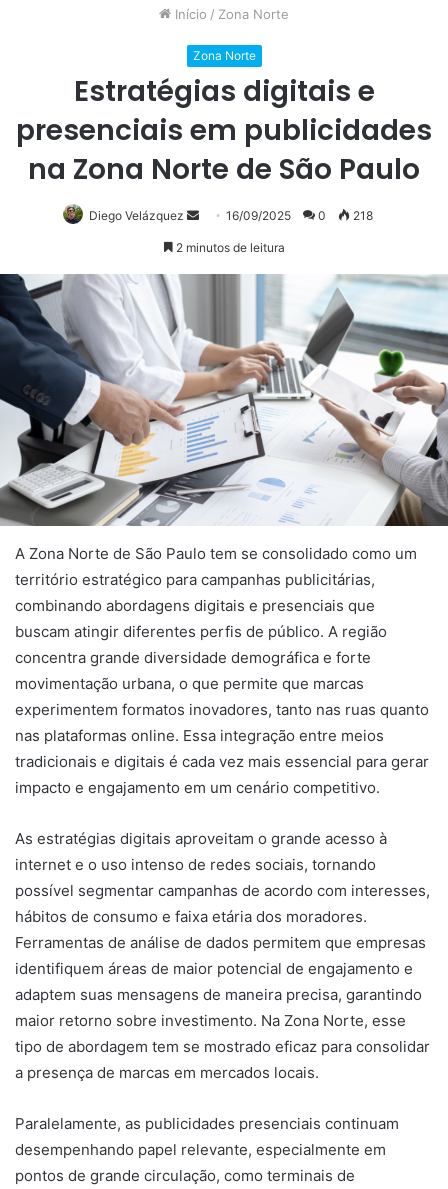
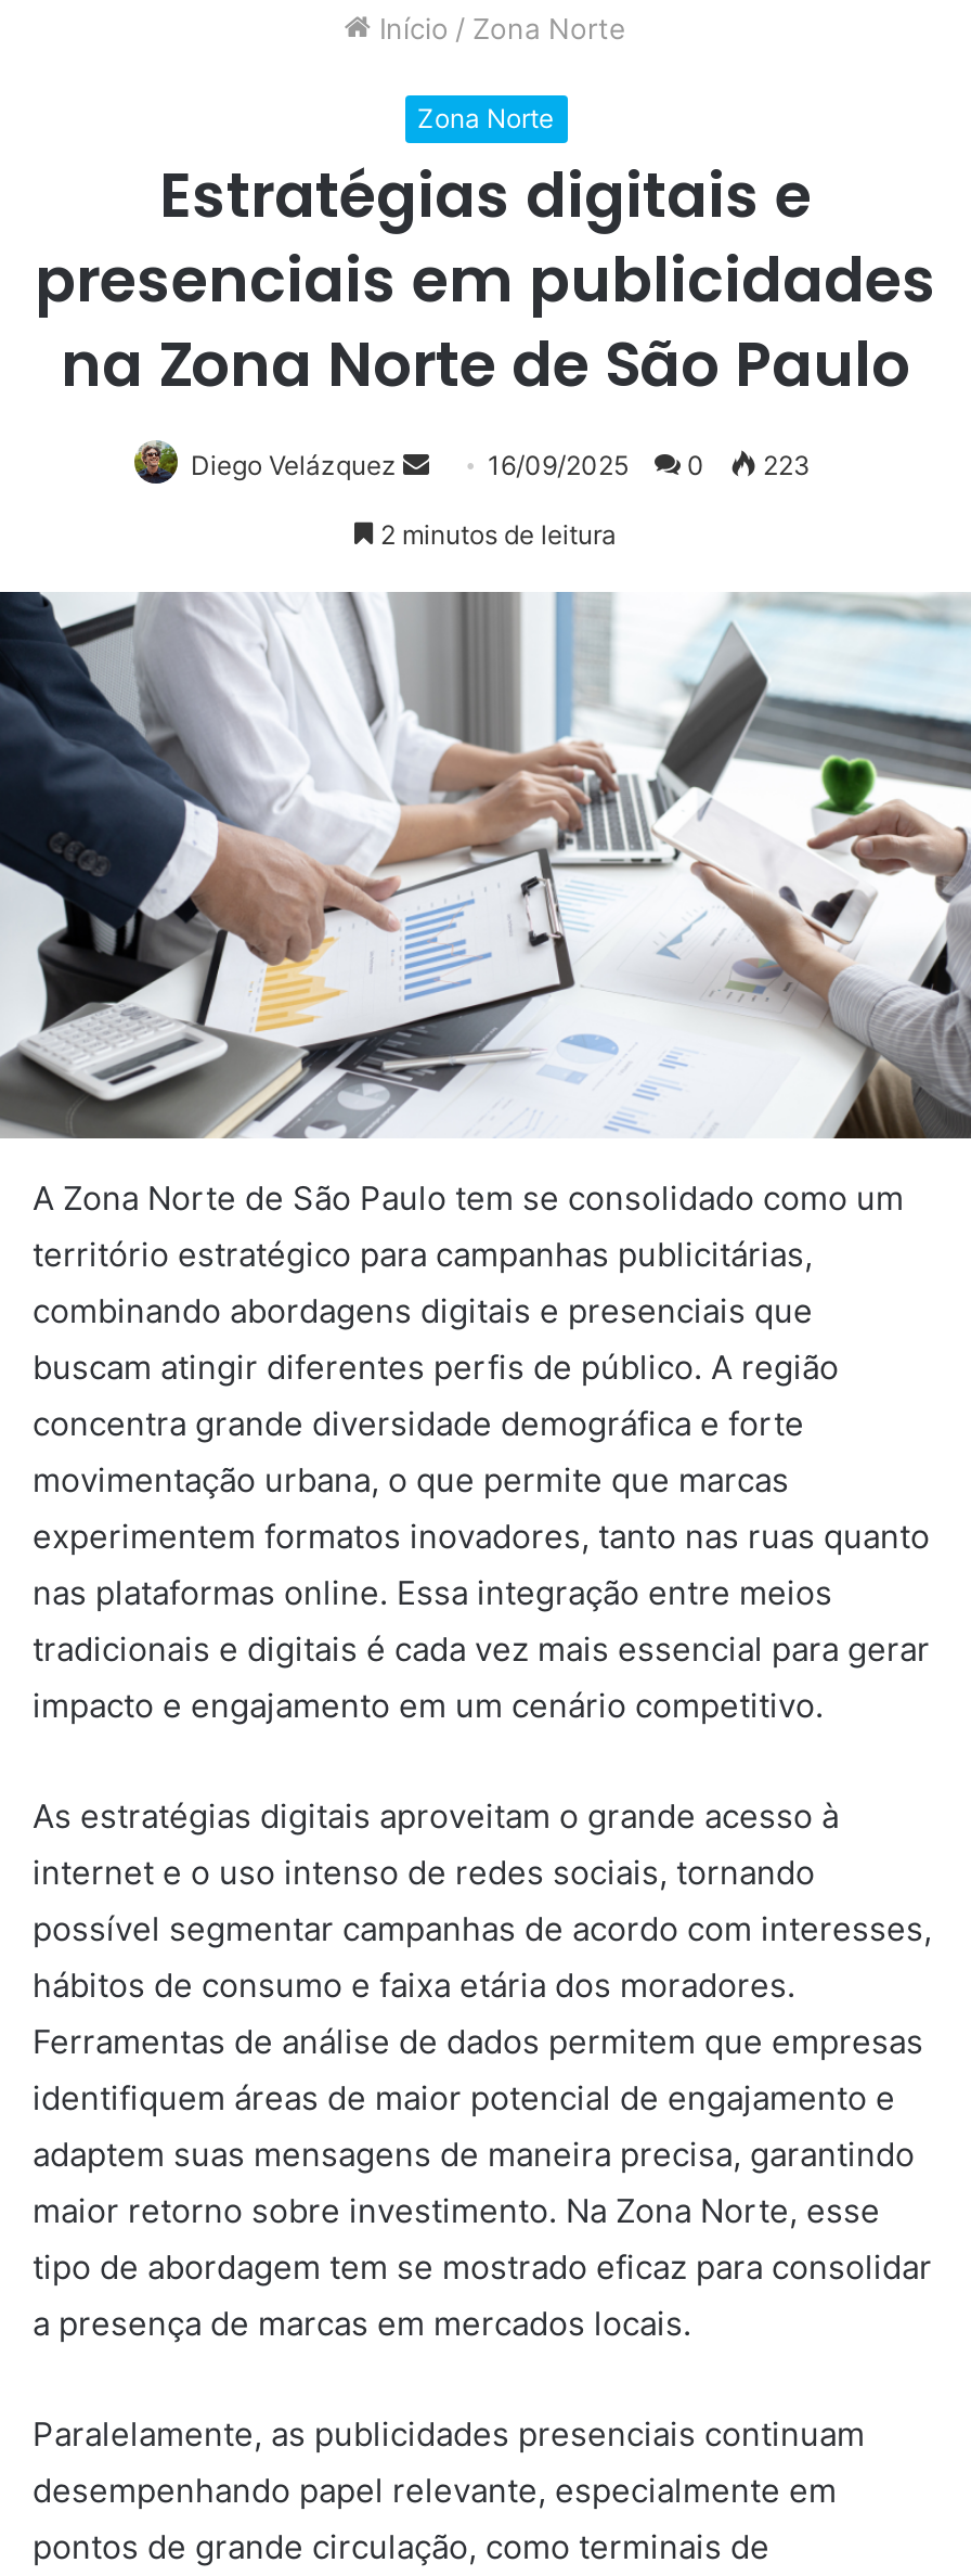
- 218
+ 223
